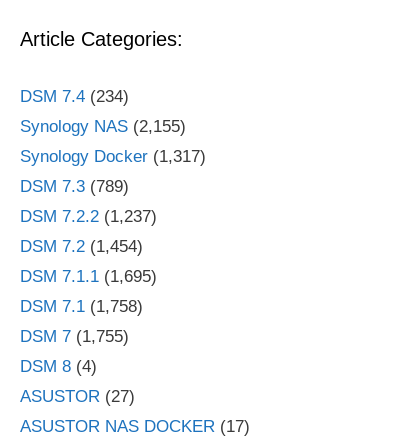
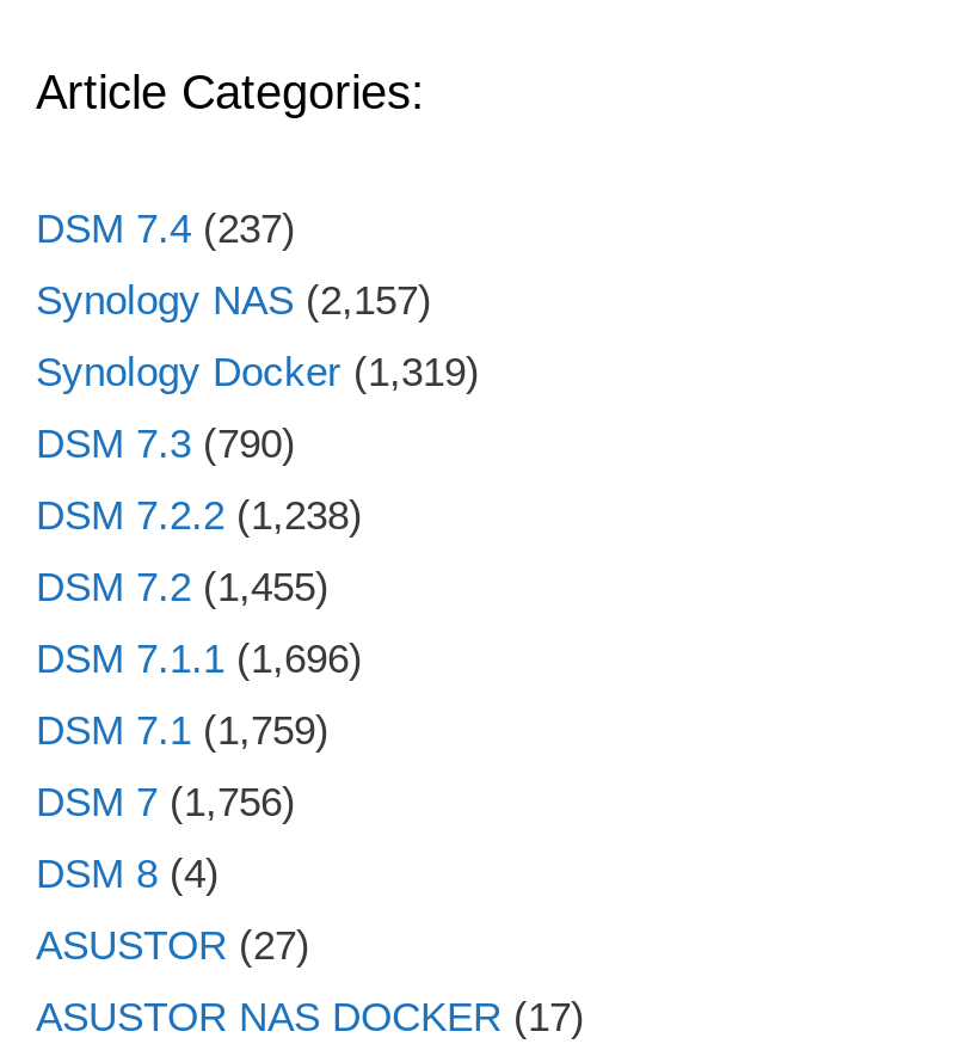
- DSM 7.4 (234)
+ DSM 7.4 (237)

- Synology NAS (2,155)
+ Synology NAS (2,157)

- Synology Docker (1,317)
+ Synology Docker (1,319)

- DSM 7.3 (789)
+ DSM 7.3 (790)

- DSM 7.2.2 (1,237)
+ DSM 7.2.2 (1,238)

- DSM 7.2 (1,454)
+ DSM 7.2 (1,455)

- DSM 7.1.1 (1,695)
+ DSM 7.1.1 (1,696)

- DSM 7.1 (1,758)
+ DSM 7.1 (1,759)

- DSM 7 (1,755)
+ DSM 7 (1,756)
